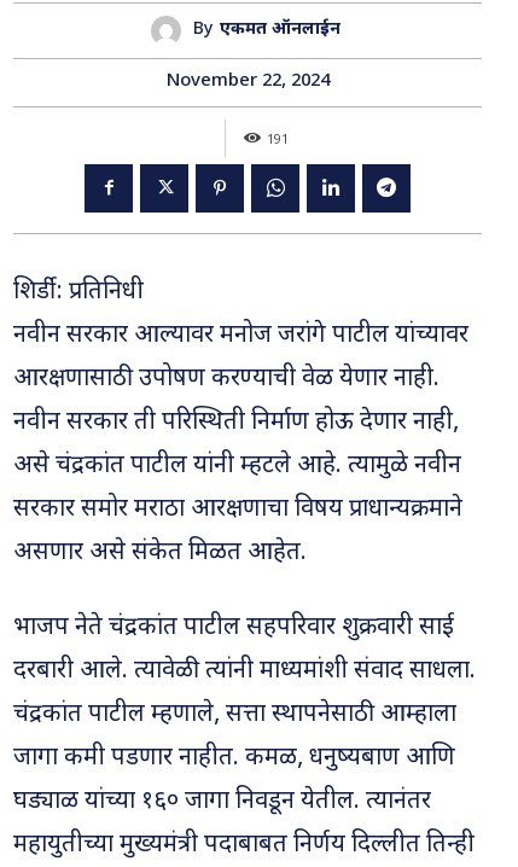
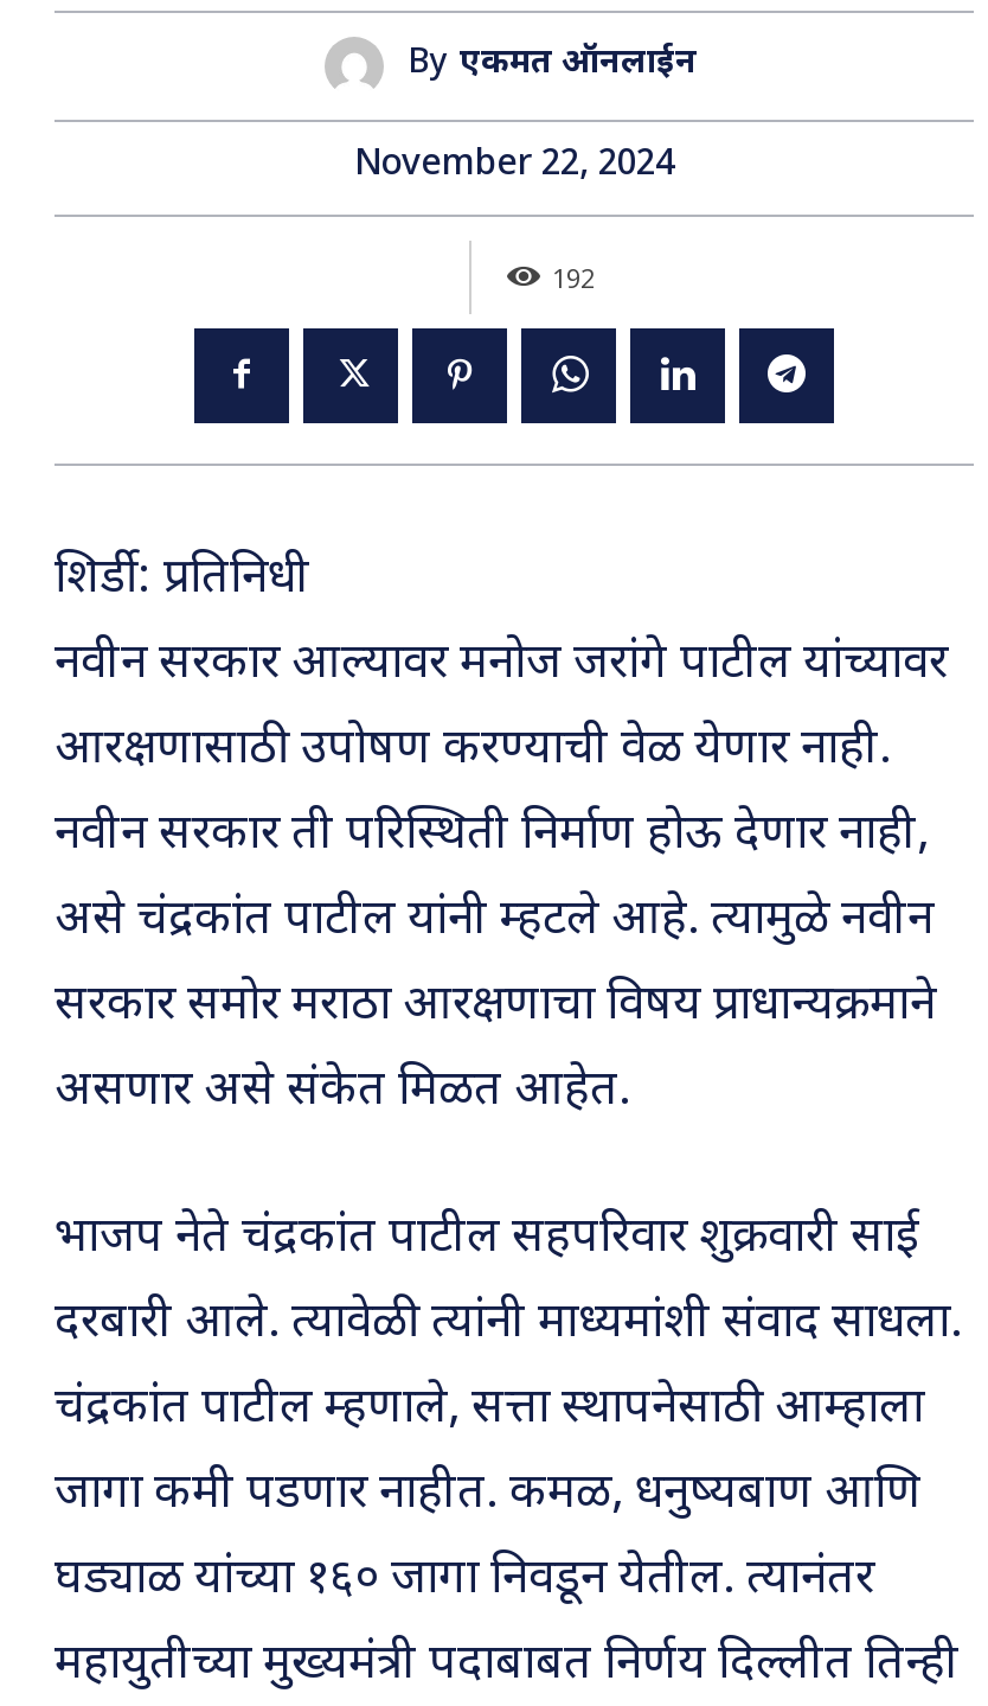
- 191
+ 192
